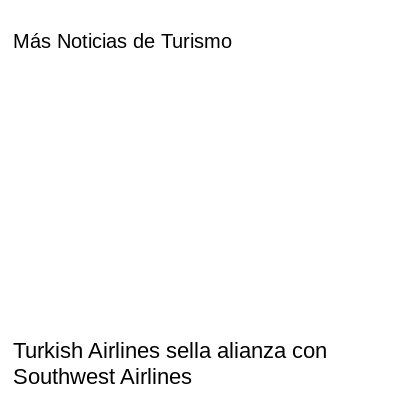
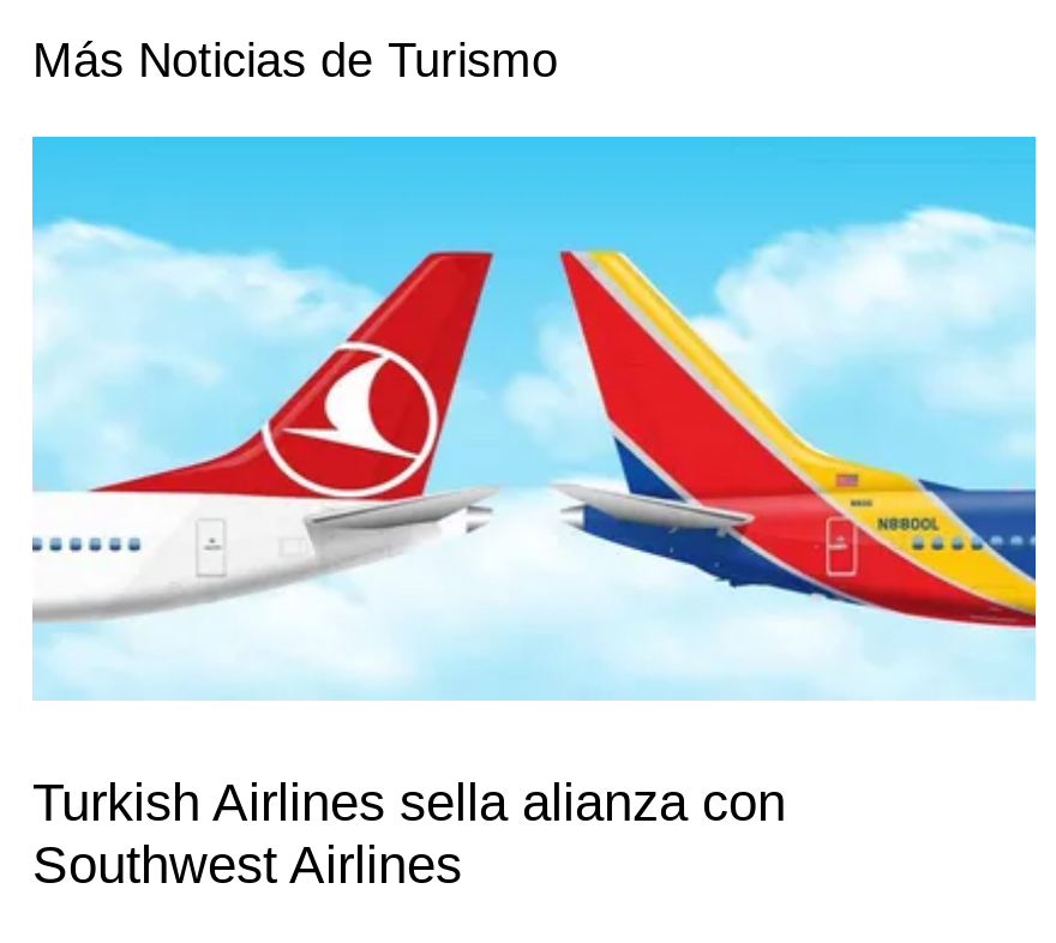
+ [image]
